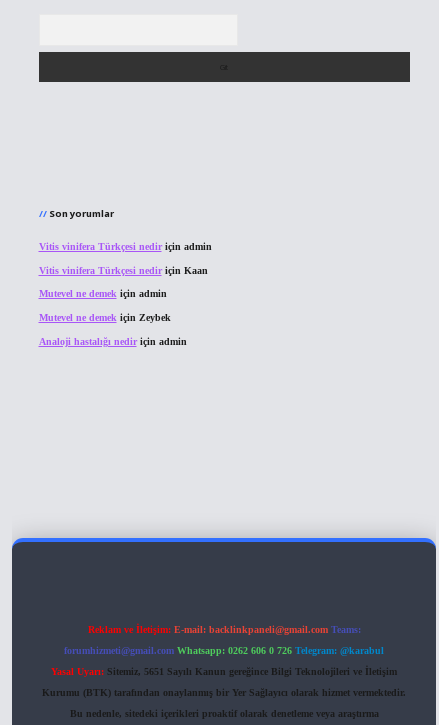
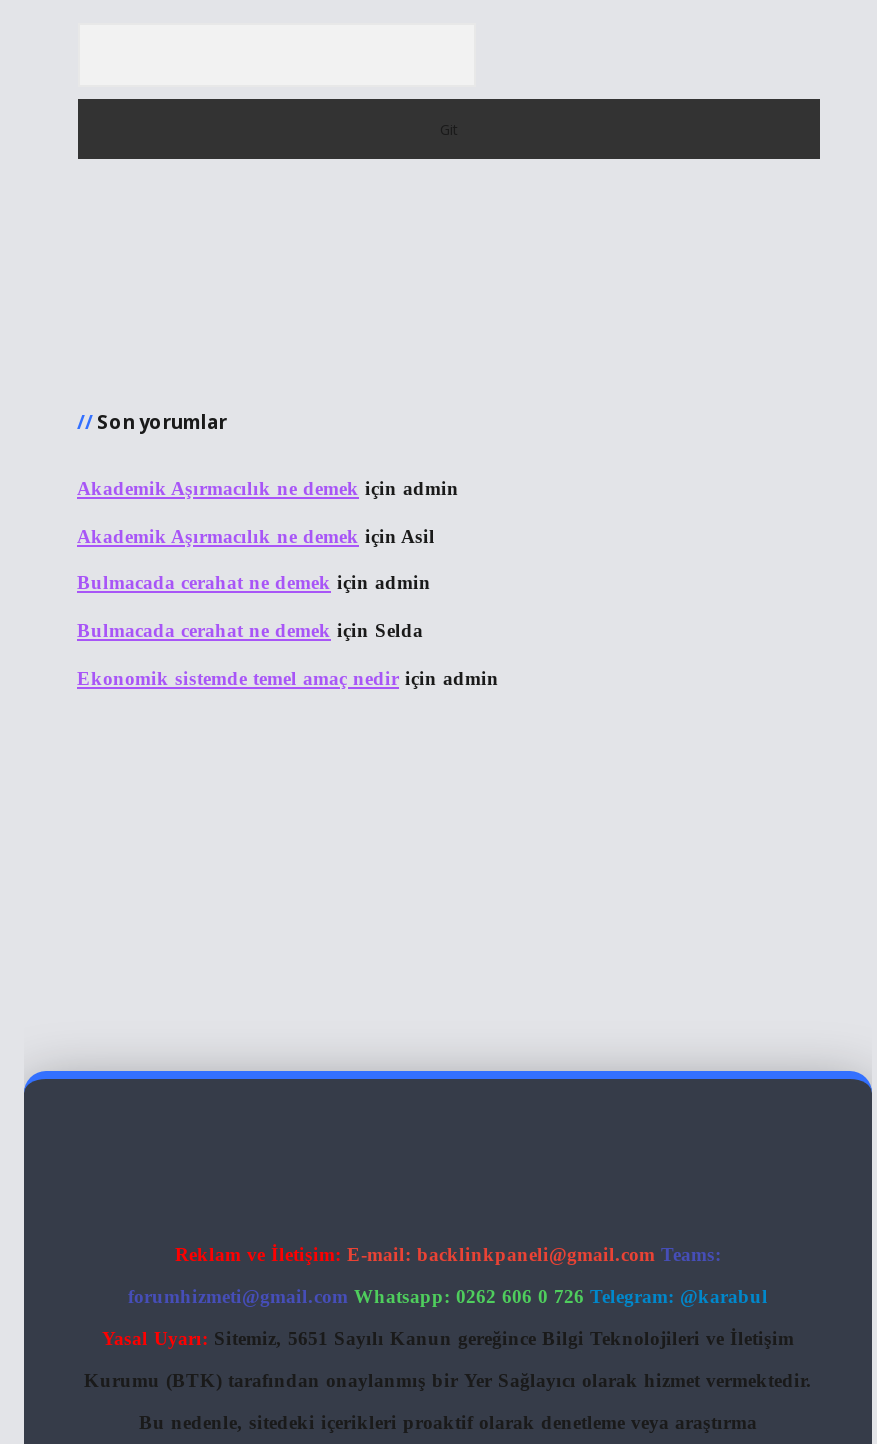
- Vitis vinifera Türkçesi nedir için admin
+ Akademik Aşırmacılık ne demek için admin

- Vitis vinifera Türkçesi nedir için Kaan
+ Akademik Aşırmacılık ne demek için Asil

- Mutevel ne demek için admin
+ Bulmacada cerahat ne demek için admin

- Mutevel ne demek için Zeybek
+ Bulmacada cerahat ne demek için Selda

- Analoji hastalığı nedir için admin
+ Ekonomik sistemde temel amaç nedir için admin
